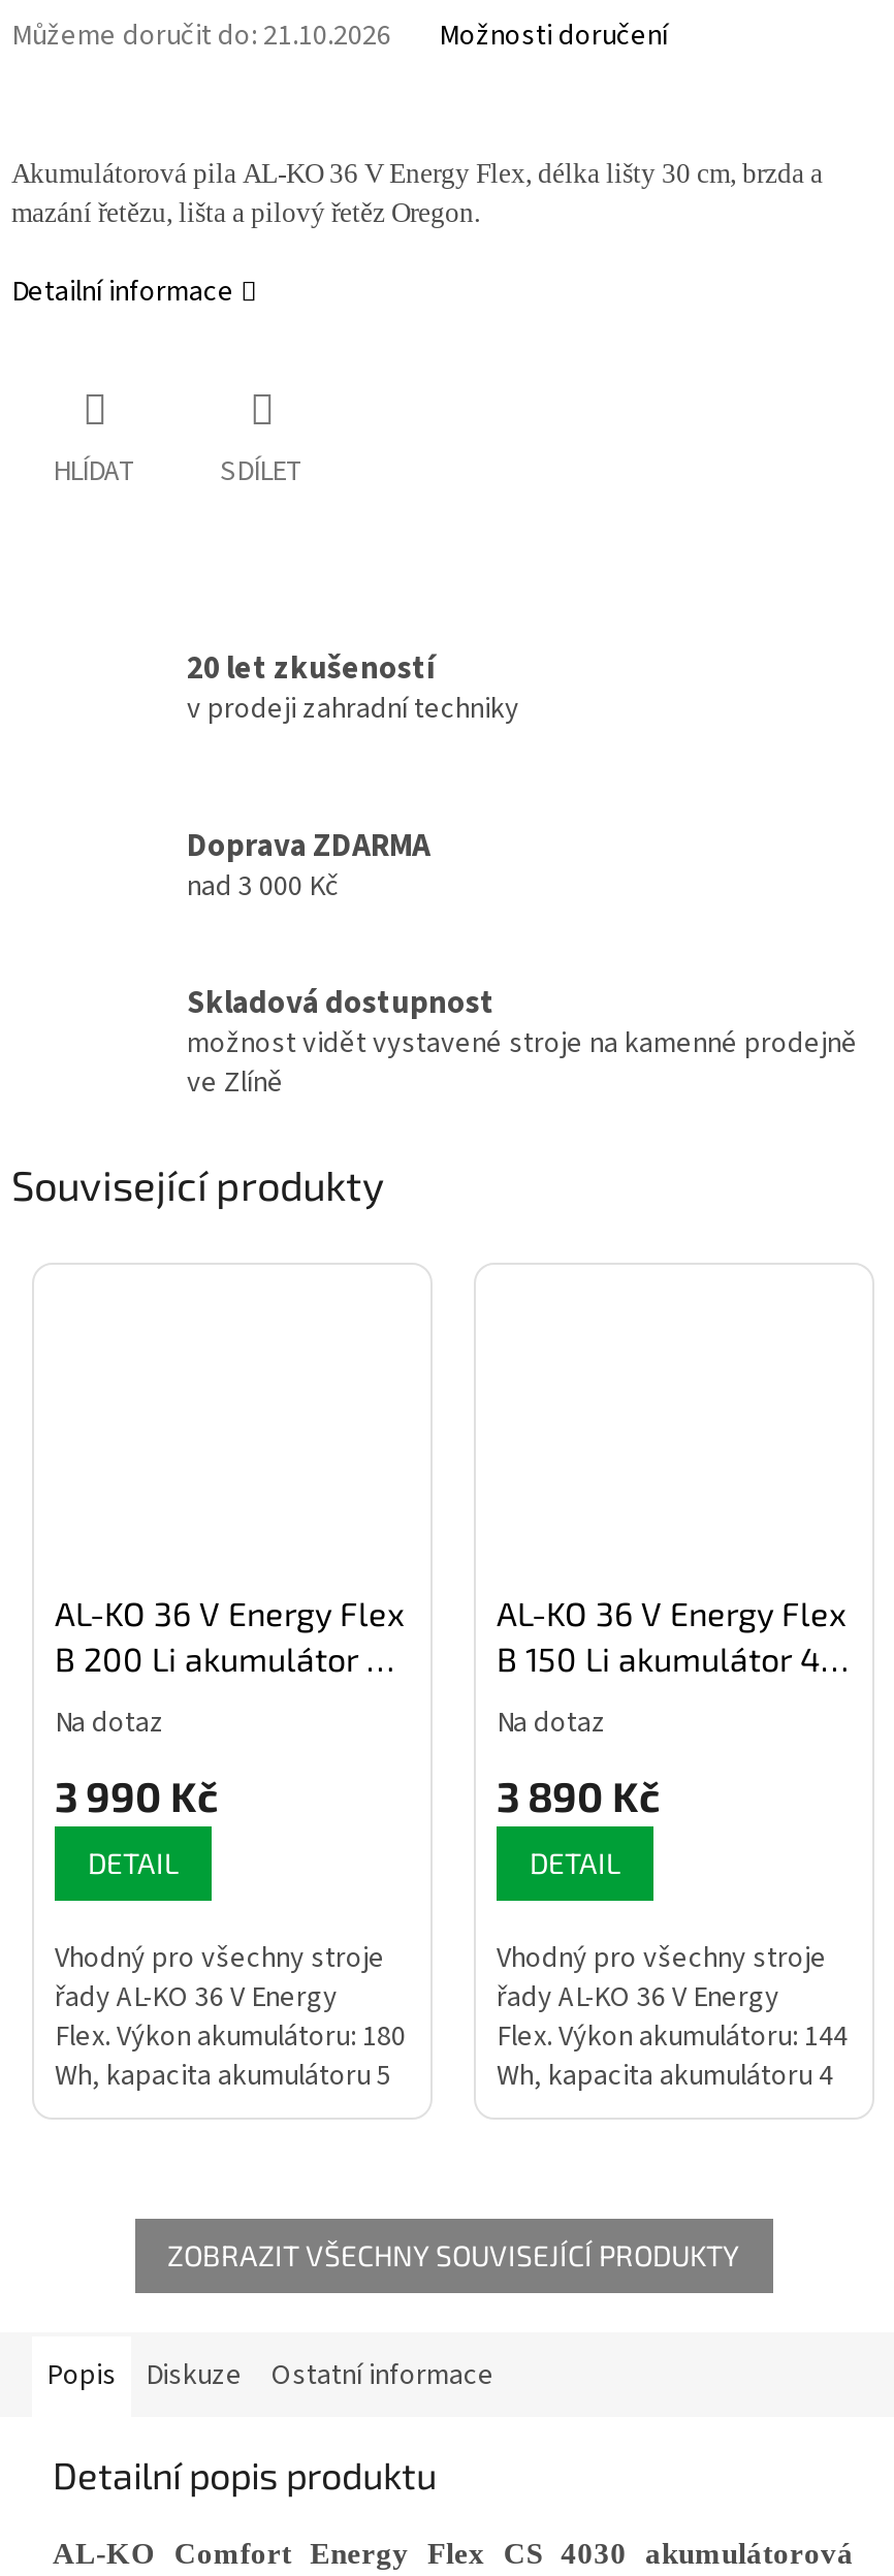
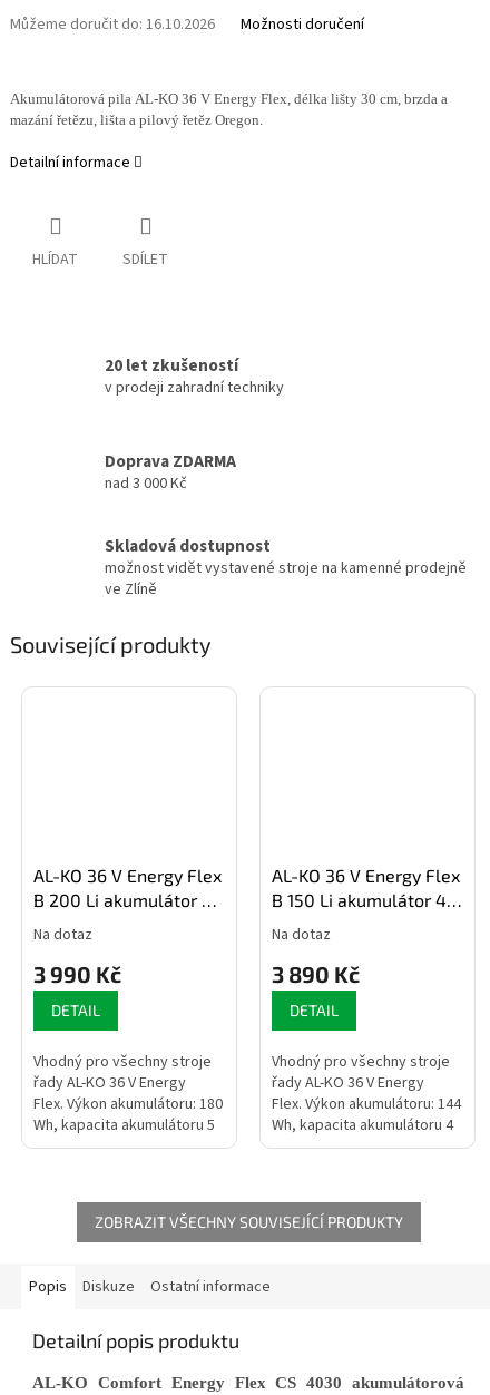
- Můžeme doručit do: 21.10.2026
+ Můžeme doručit do: 16.10.2026
